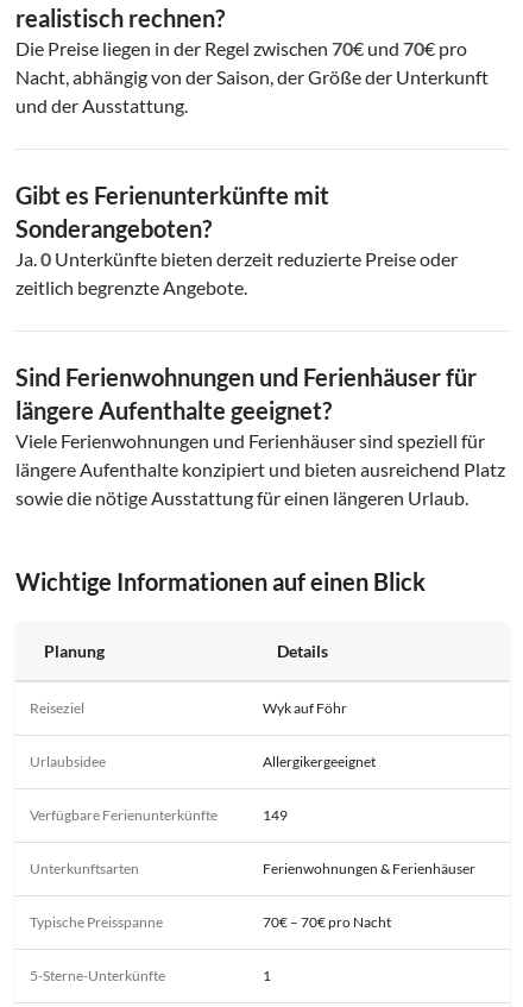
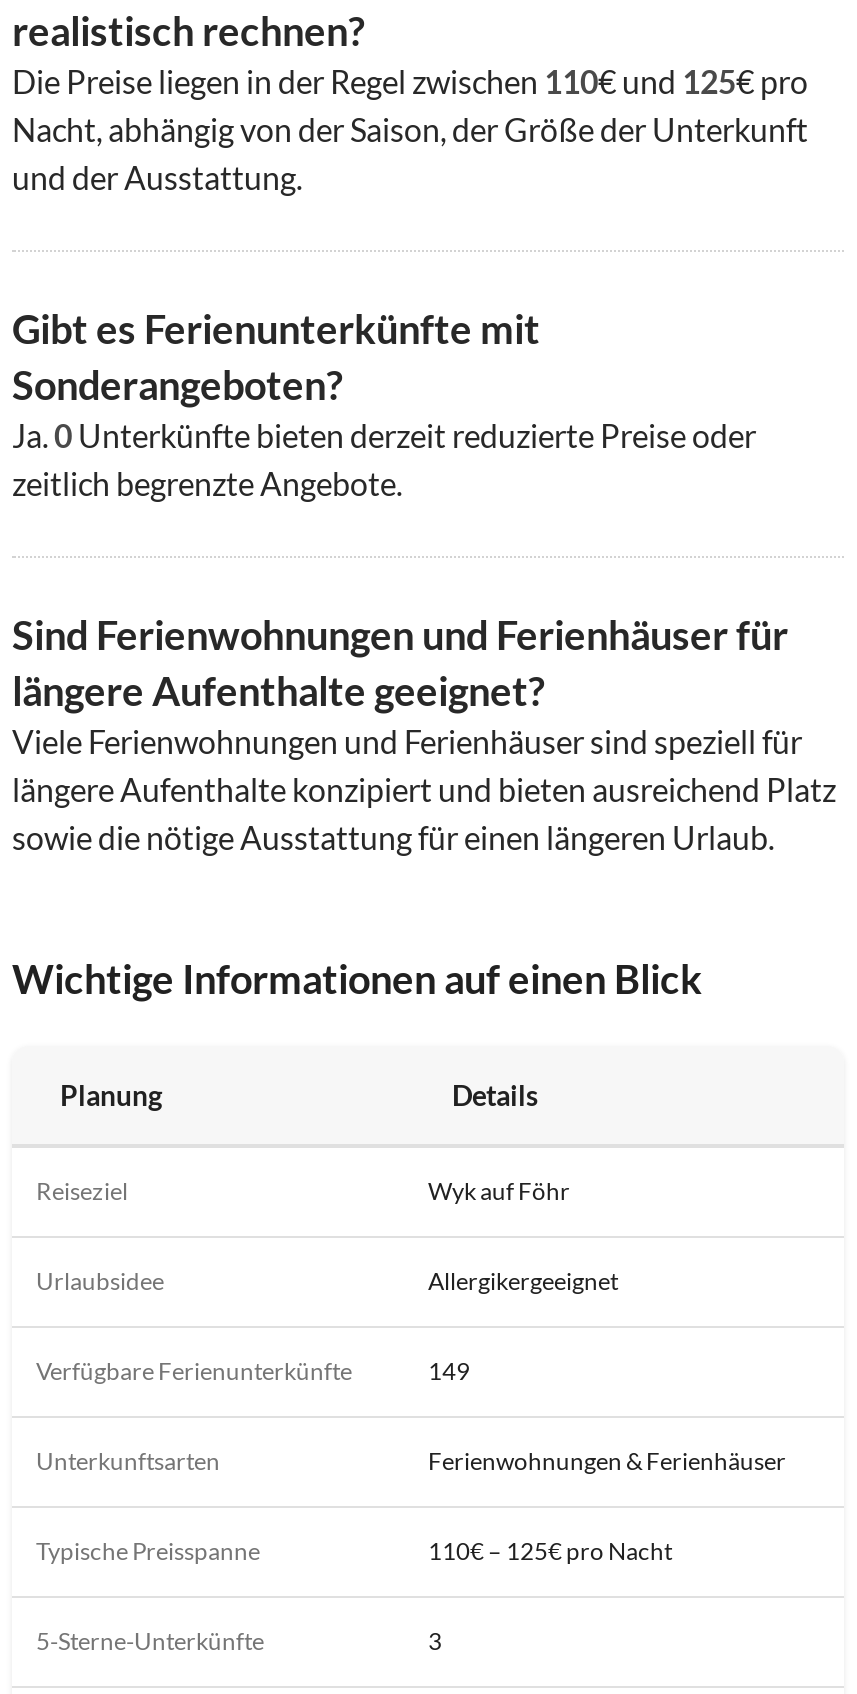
- Die Preise liegen in der Regel zwischen 70€ und 70€ pro
+ Die Preise liegen in der Regel zwischen 110€ und 125€ pro

- 70€ – 70€ pro Nacht
+ 110€ – 125€ pro Nacht

- 1
+ 3
